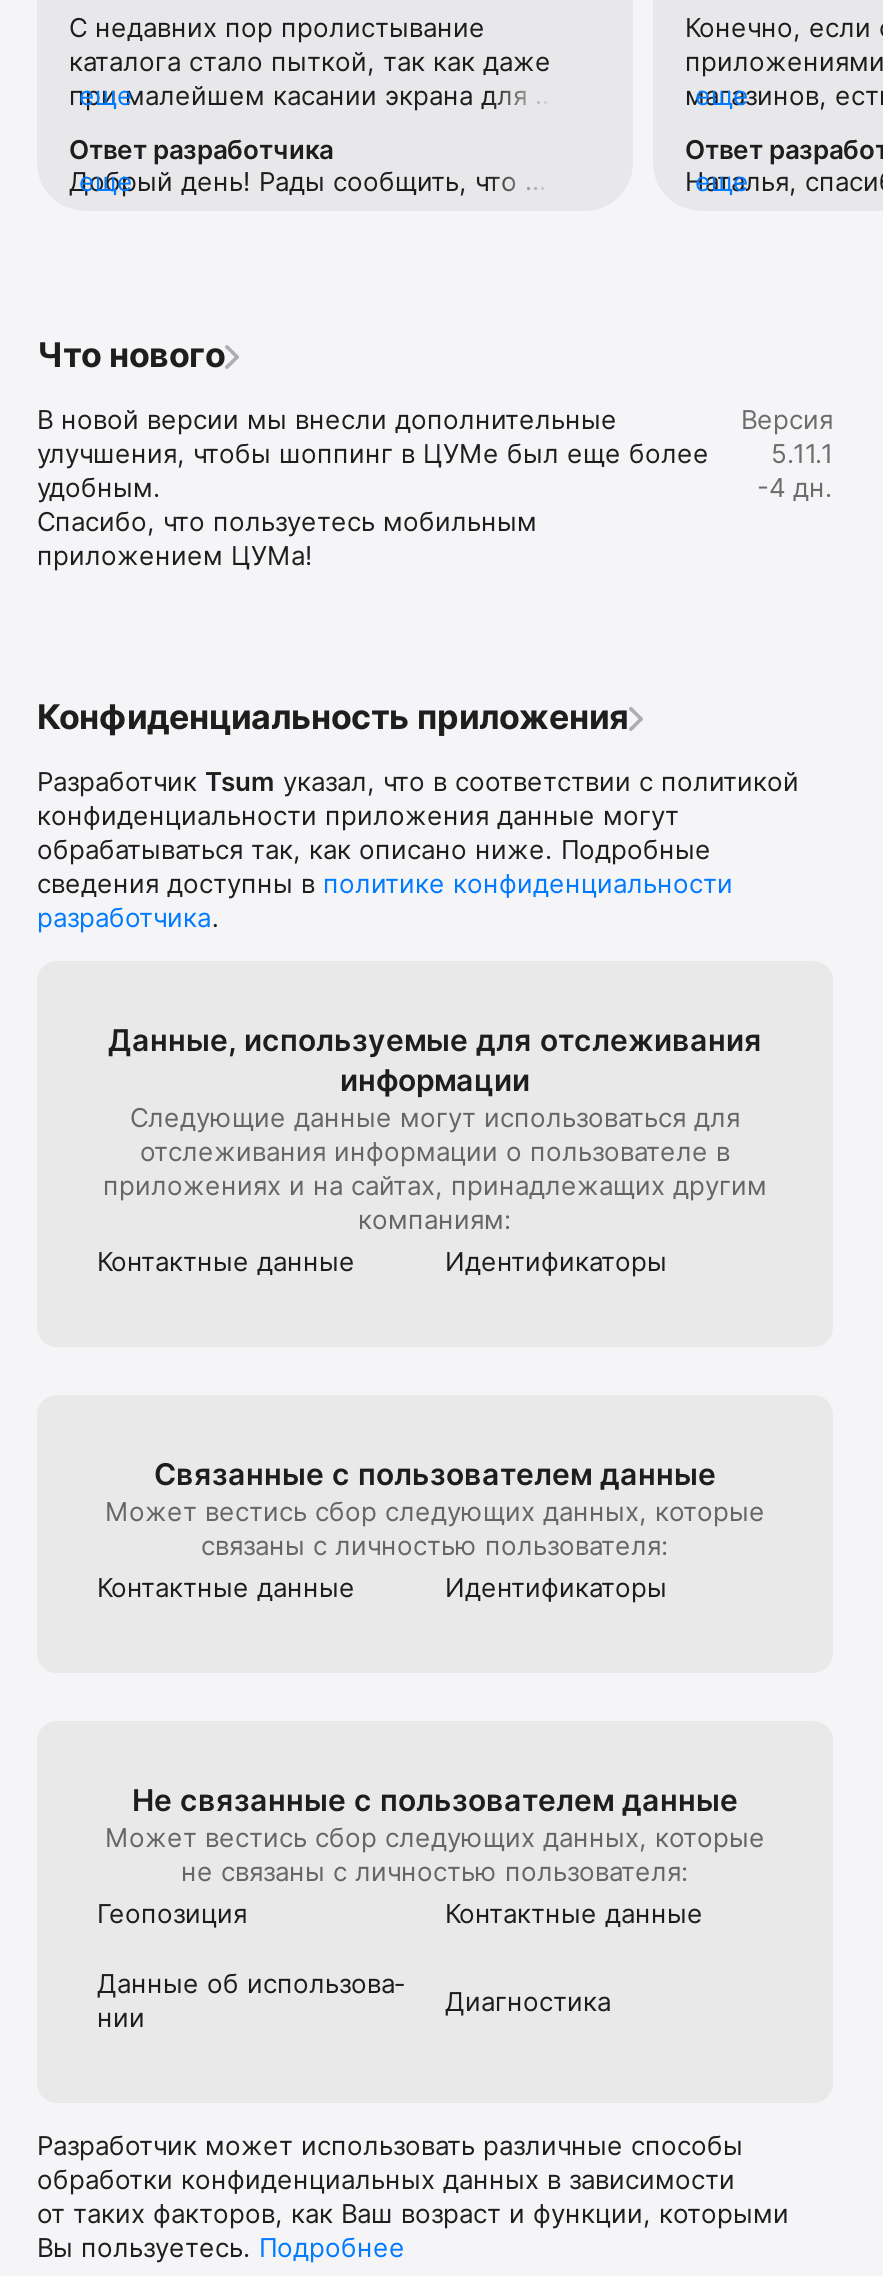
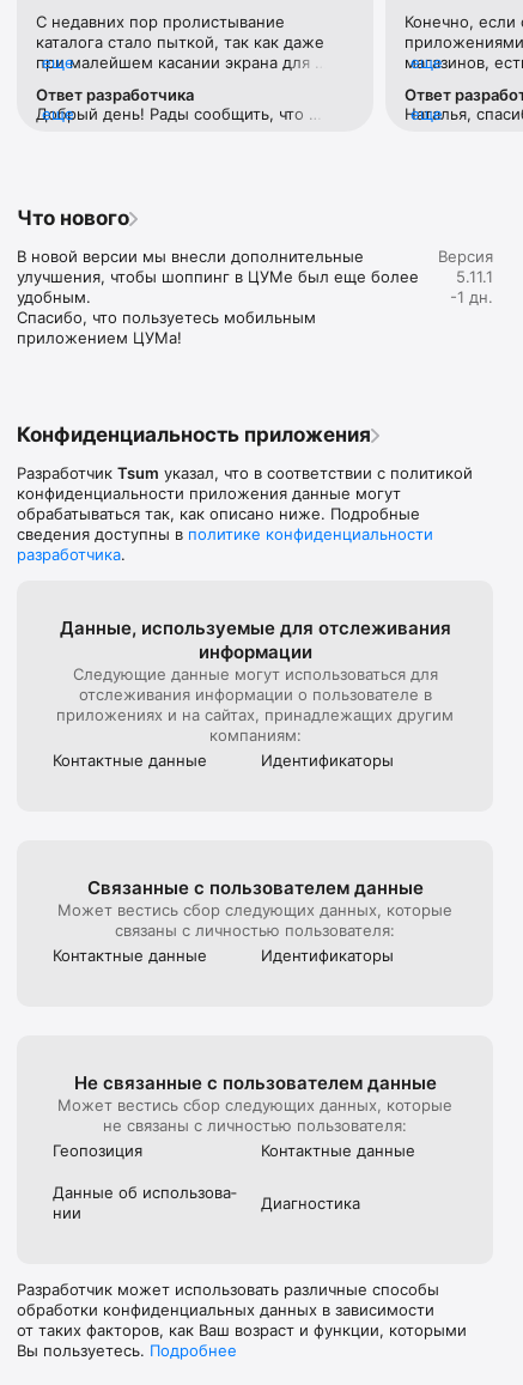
- -4 дн.
+ -1 дн.
